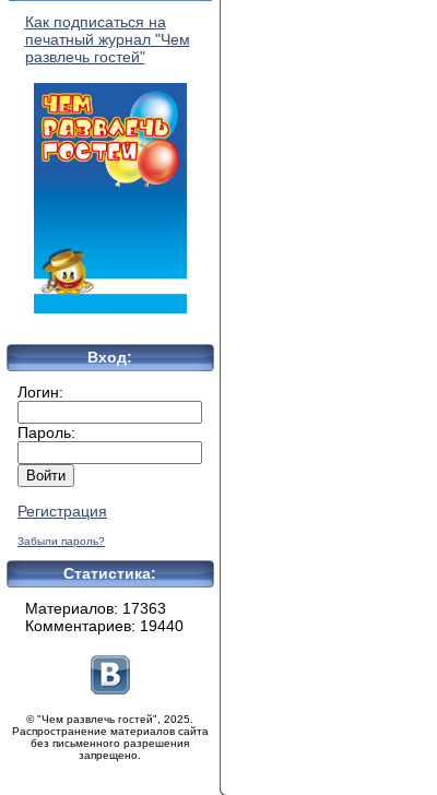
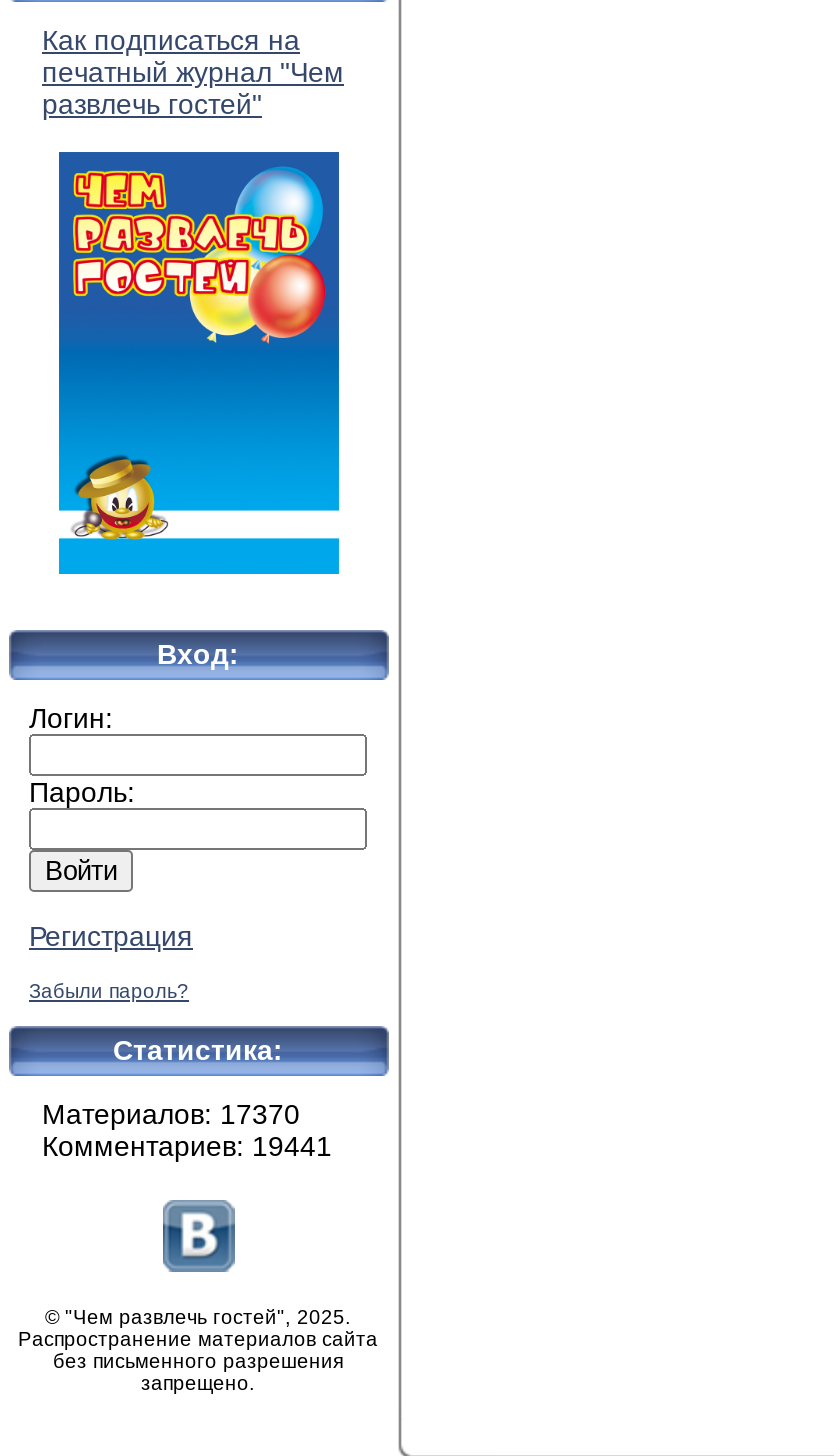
- Материалов: 17363
+ Материалов: 17370

- Комментариев: 19440
+ Комментариев: 19441
